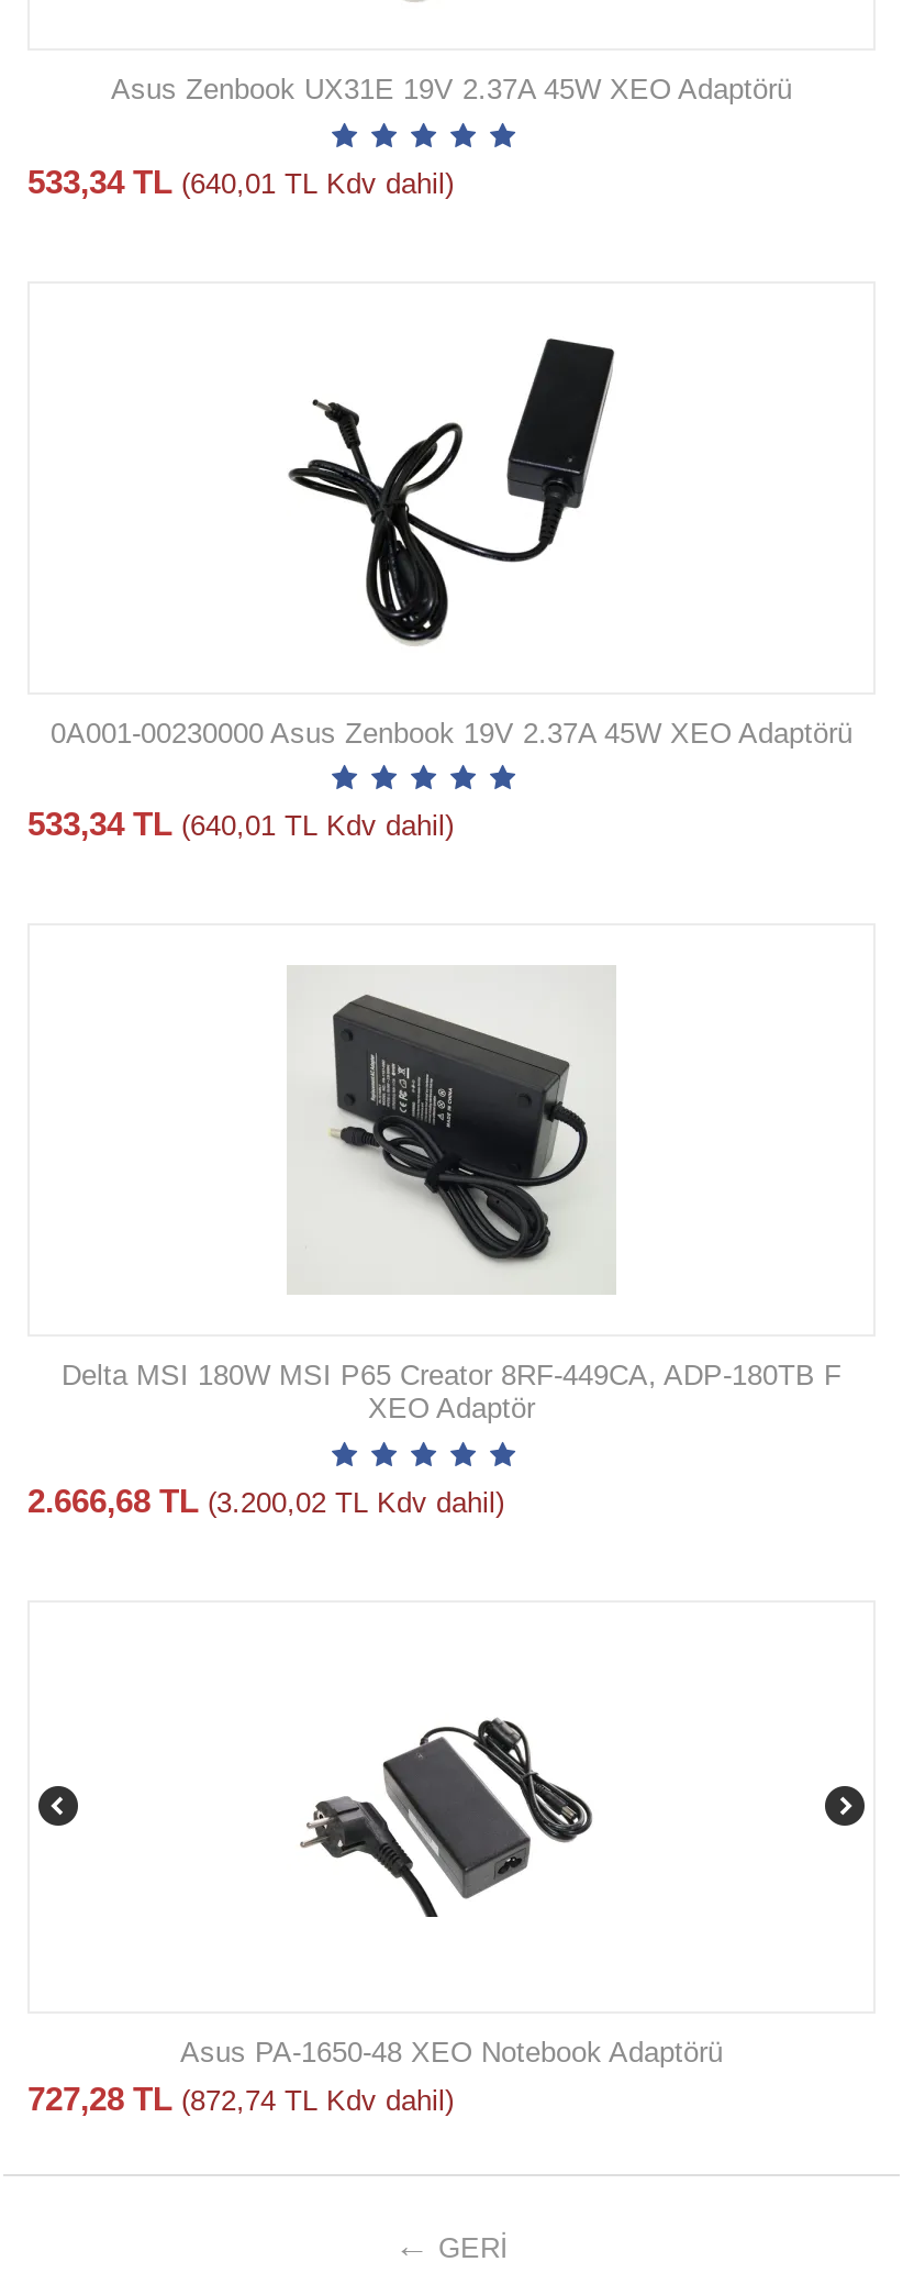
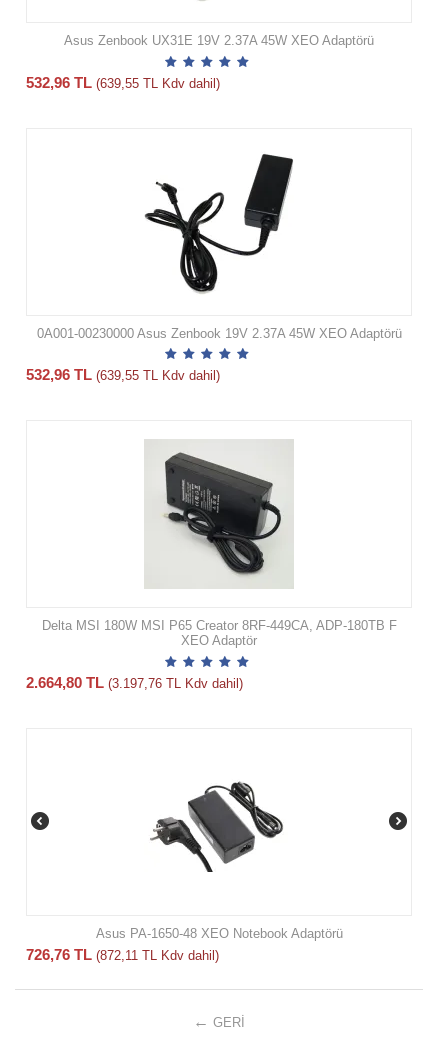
- 533,34 TL (640,01 TL Kdv dahil)
+ 532,96 TL (639,55 TL Kdv dahil)

- 533,34 TL (640,01 TL Kdv dahil)
+ 532,96 TL (639,55 TL Kdv dahil)

- 2.666,68 TL (3.200,02 TL Kdv dahil)
+ 2.664,80 TL (3.197,76 TL Kdv dahil)

- 727,28 TL (872,74 TL Kdv dahil)
+ 726,76 TL (872,11 TL Kdv dahil)
